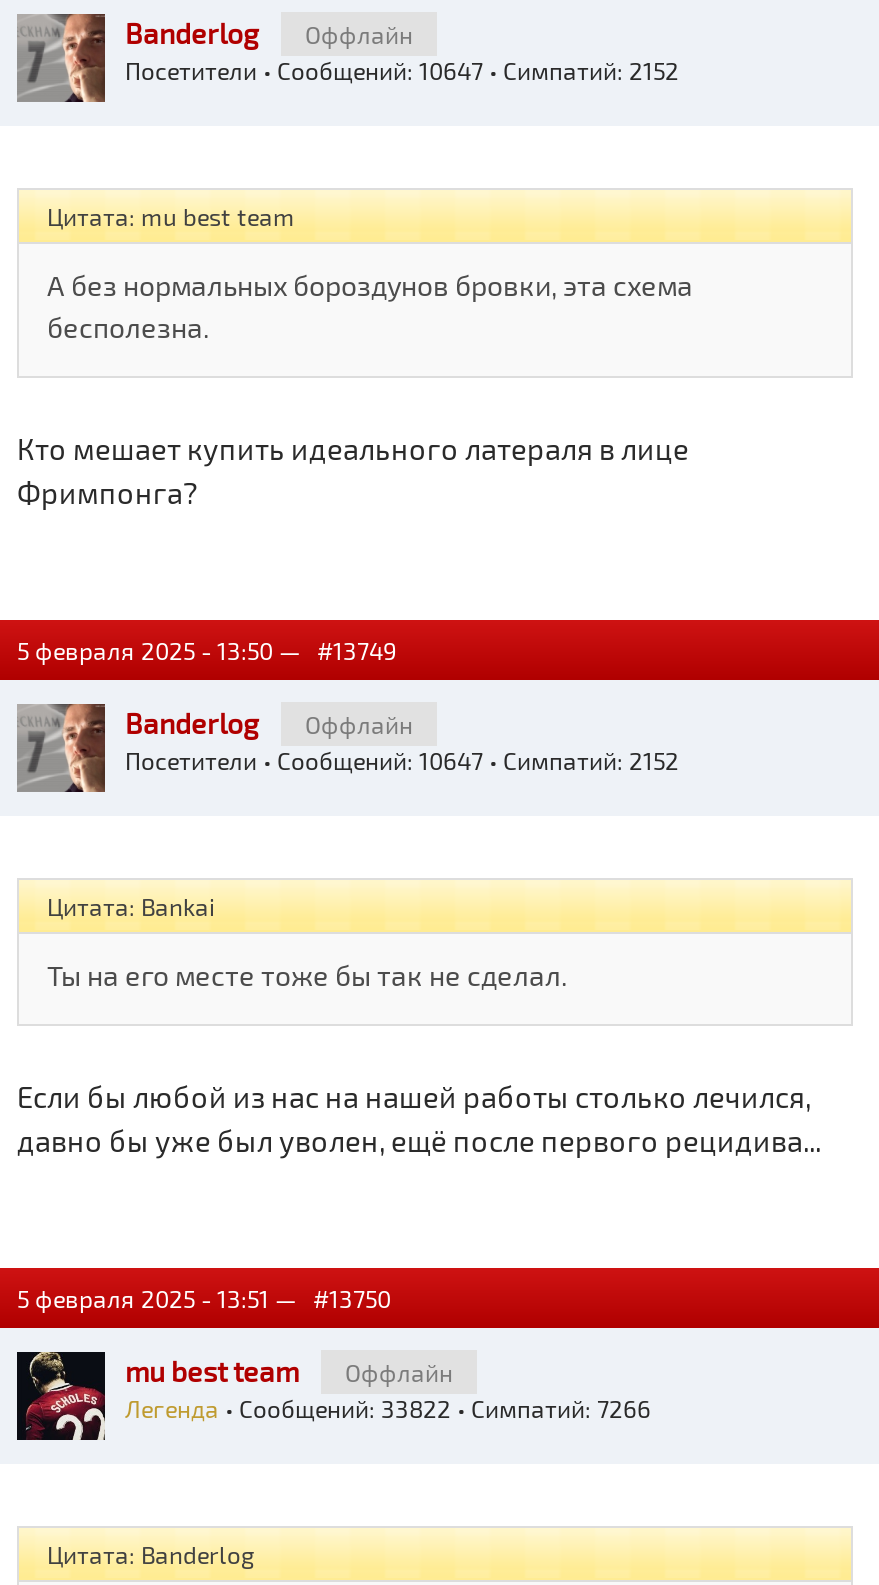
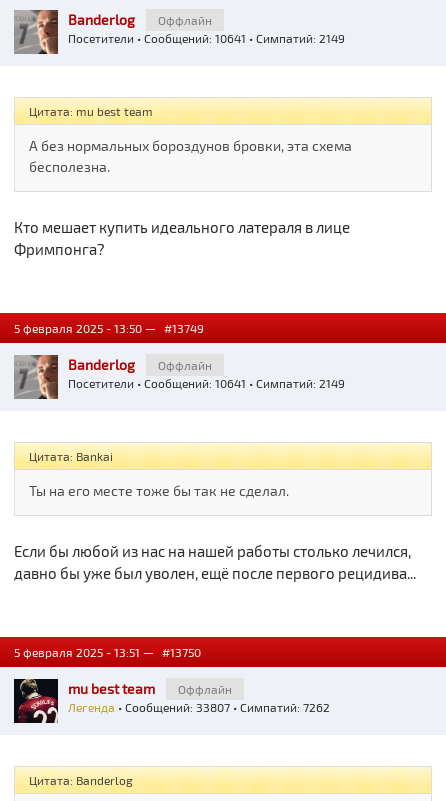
- Посетители • Сообщений: 10647 • Симпатий: 2152
+ Посетители • Сообщений: 10641 • Симпатий: 2149

- Посетители • Сообщений: 10647 • Симпатий: 2152
+ Посетители • Сообщений: 10641 • Симпатий: 2149

- Легенда • Сообщений: 33822 • Симпатий: 7266
+ Легенда • Сообщений: 33807 • Симпатий: 7262
